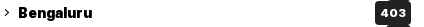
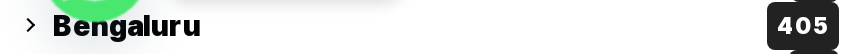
- 403
+ 405
